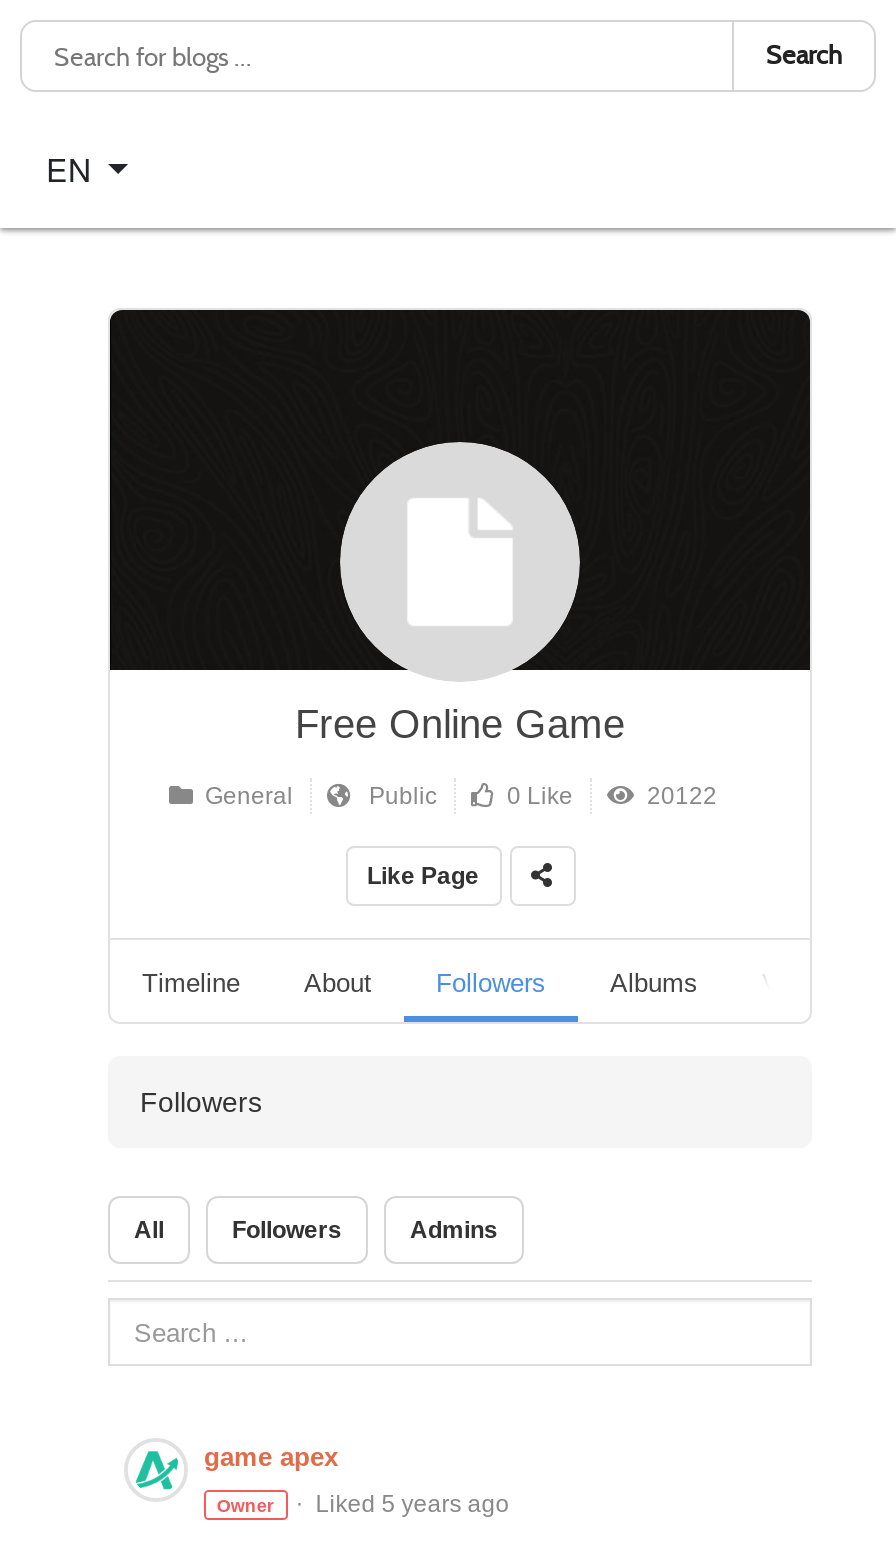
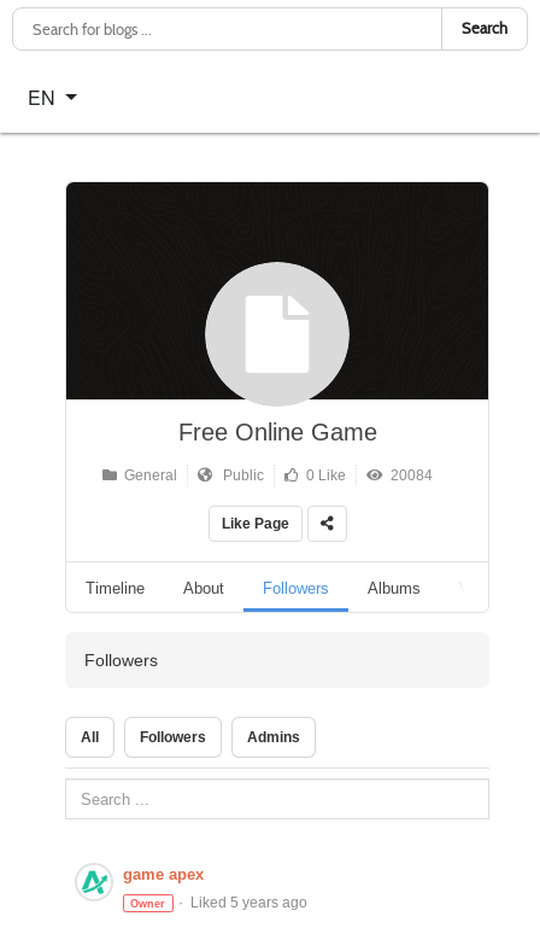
- 20122
+ 20084
